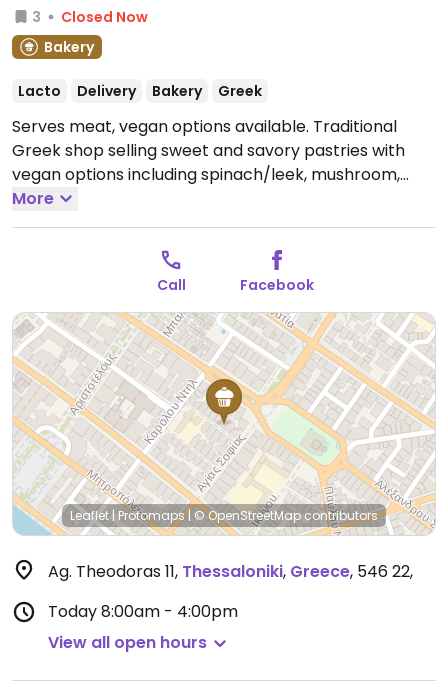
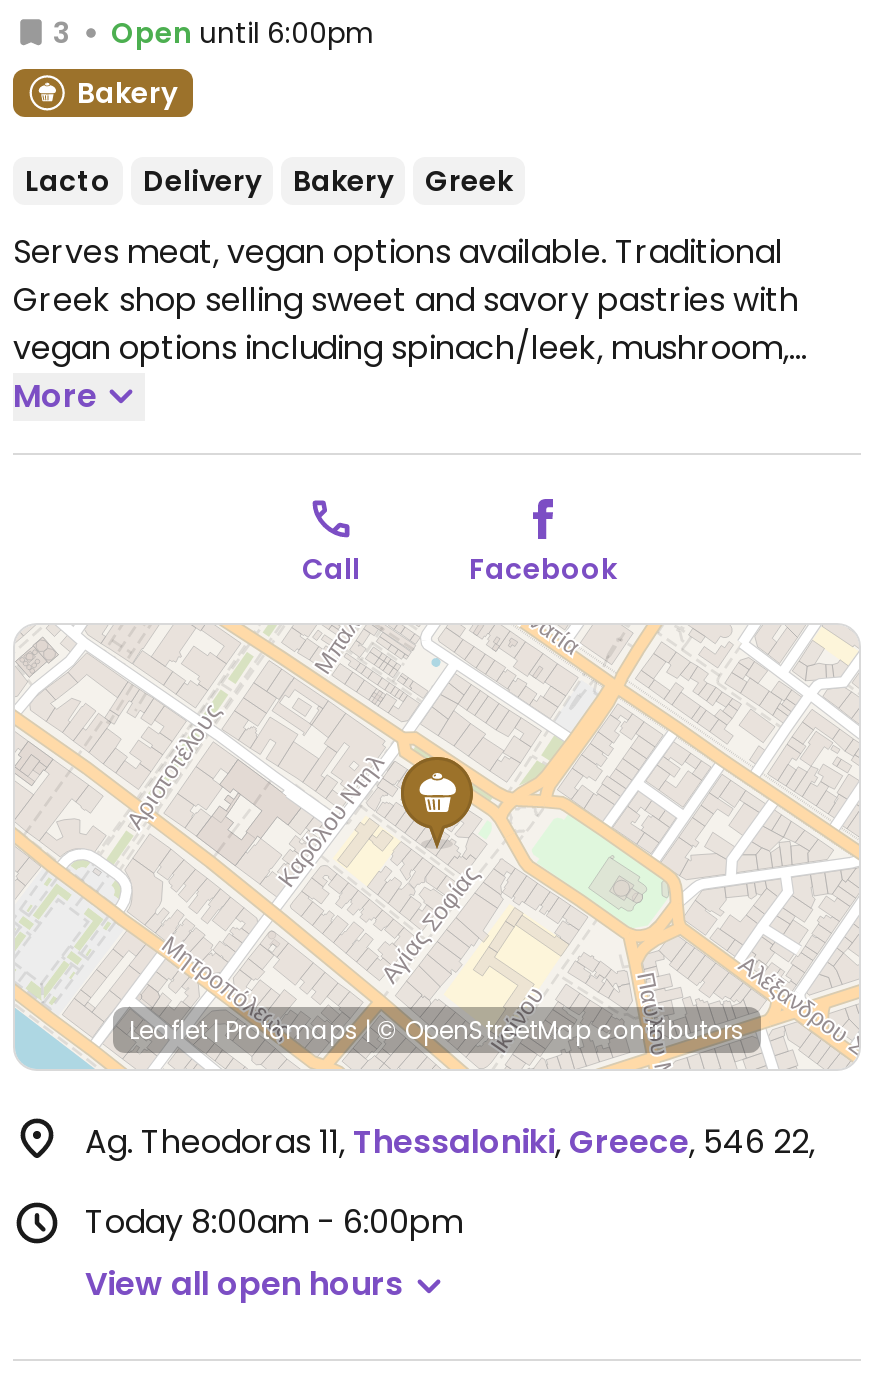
- Closed Now
+ Open until 6:00pm

- Today 8:00am - 4:00pm
+ Today 8:00am - 6:00pm
